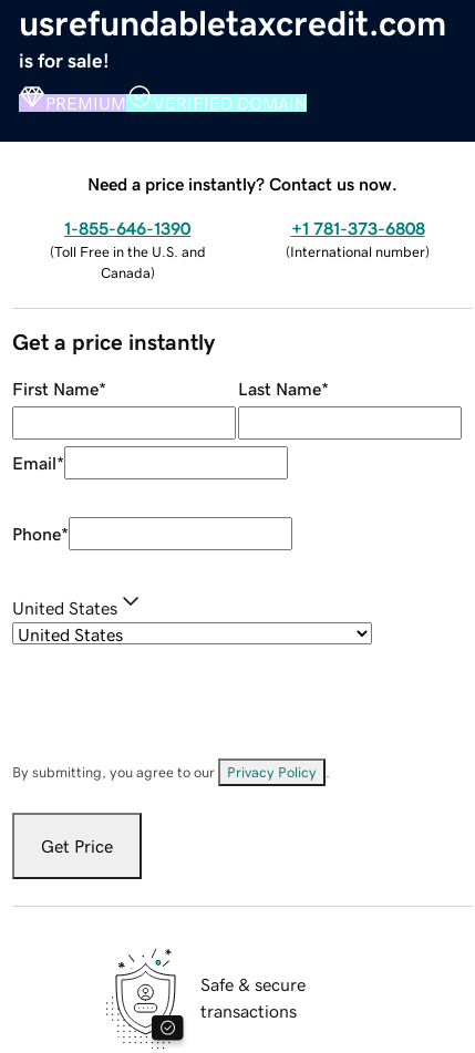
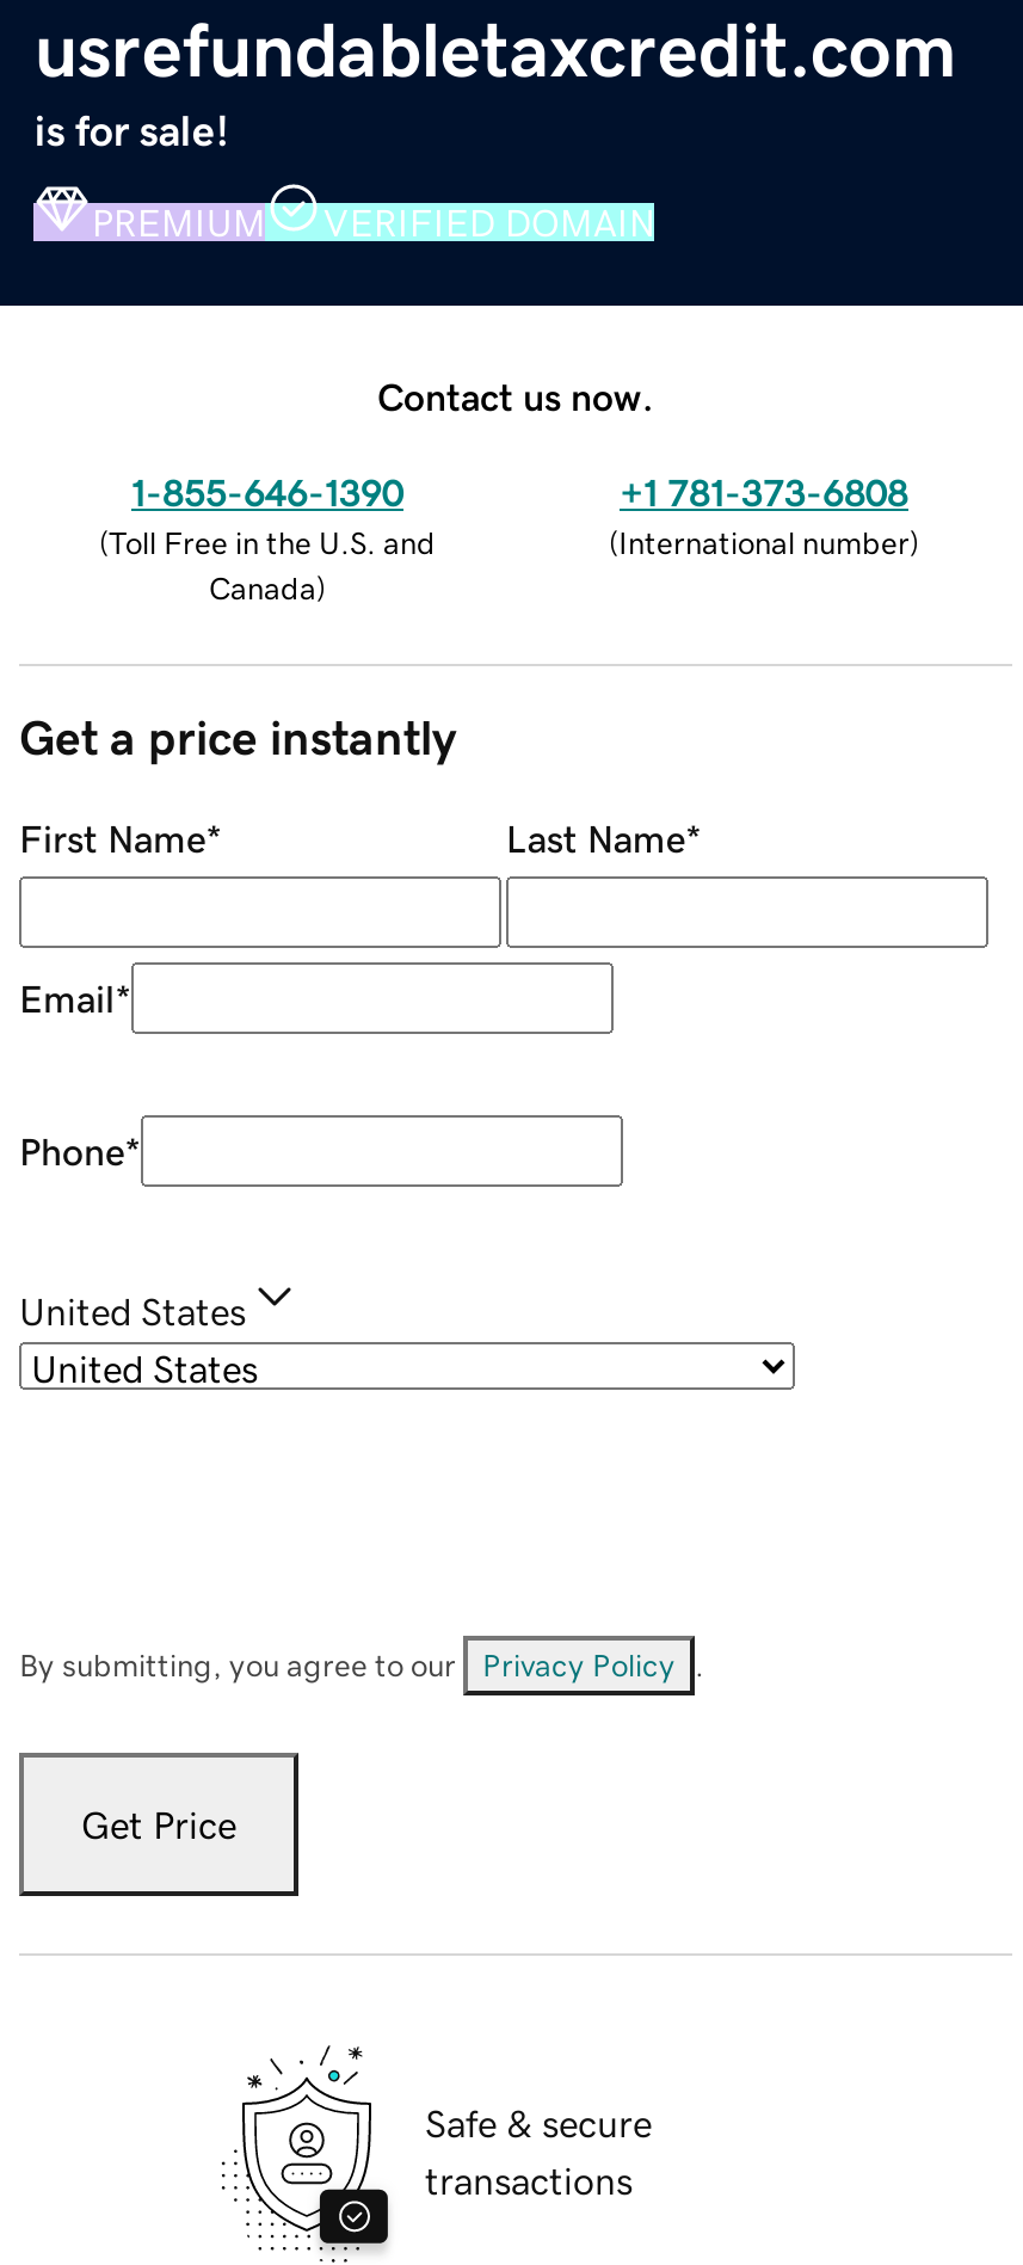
- Need a price instantly? Contact us now.
+ Contact us now.
